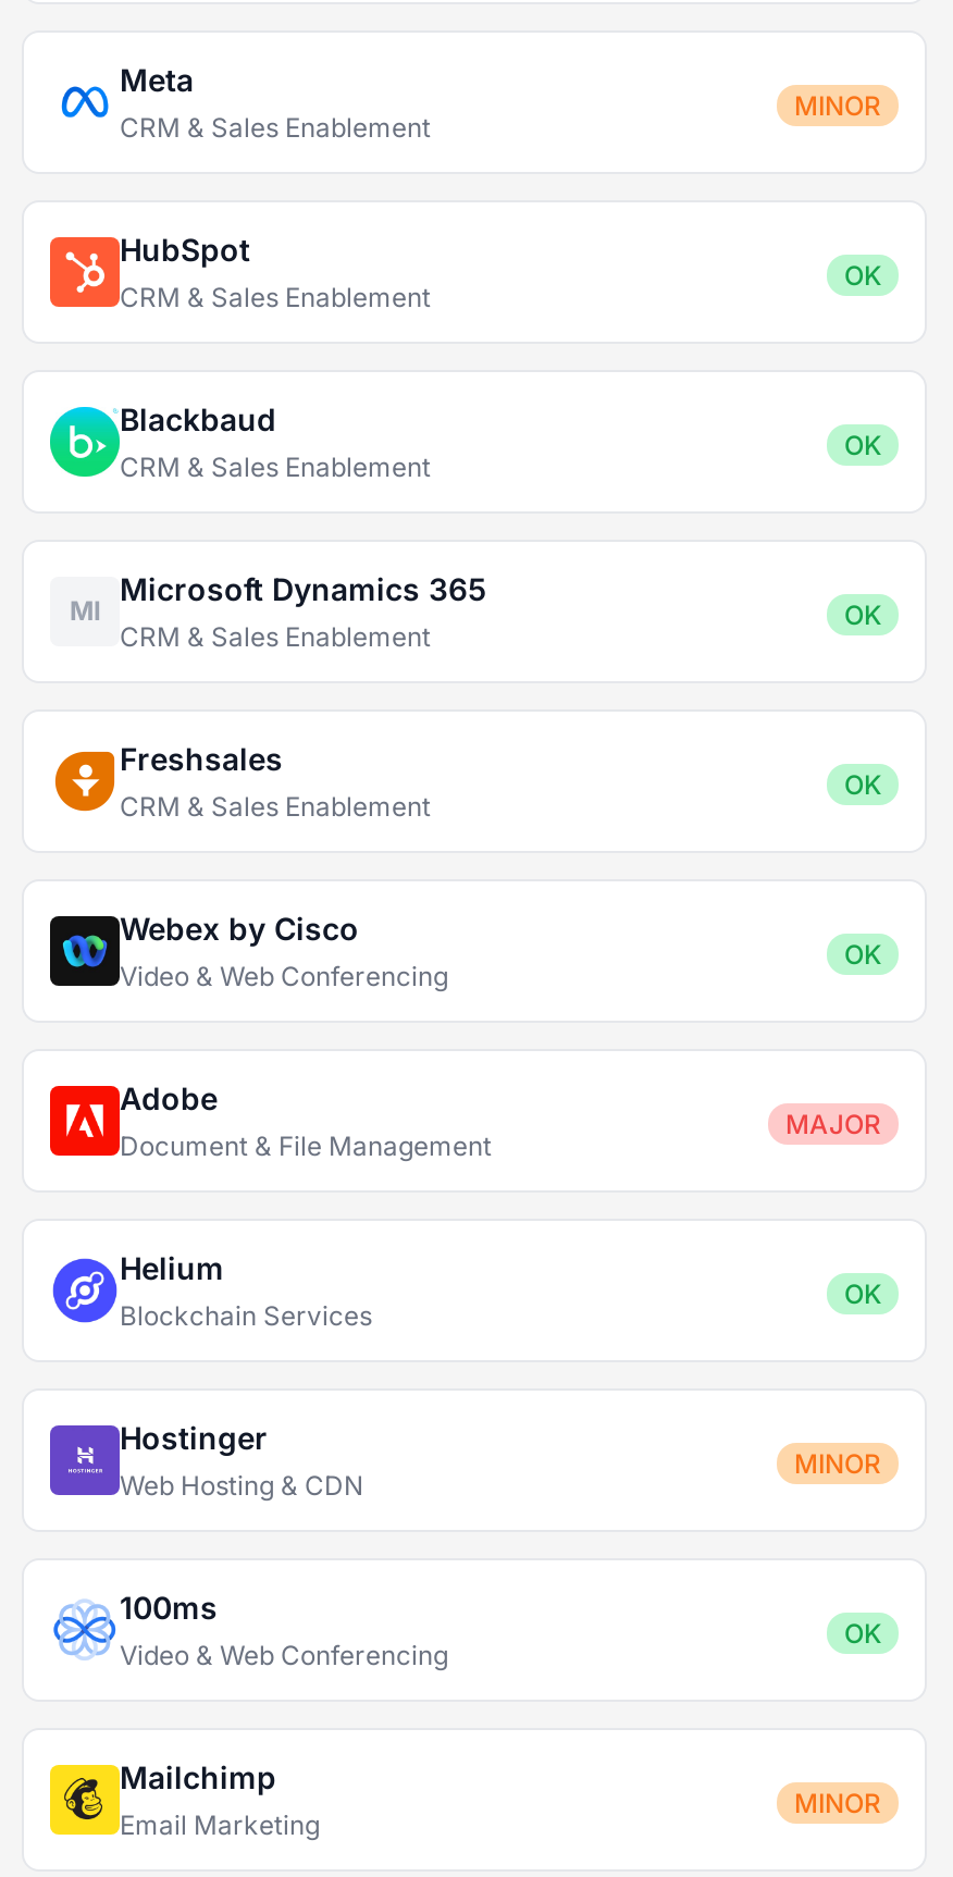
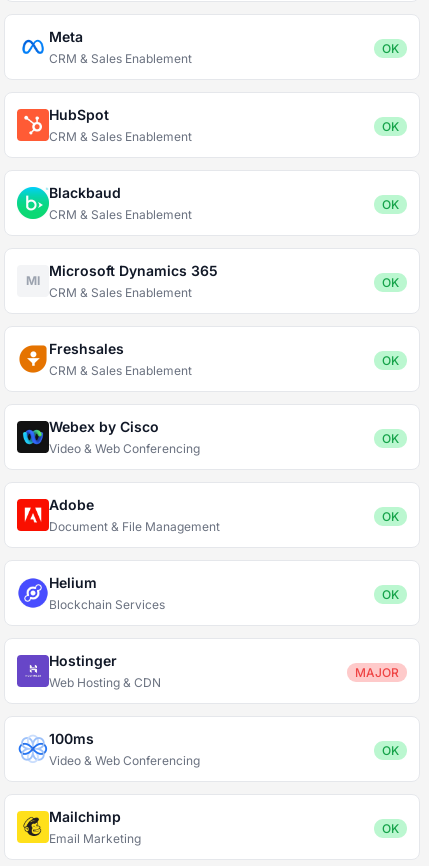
- MINOR
+ OK

moved down: MAJOR

+ OK

- MINOR

- MINOR
+ OK
